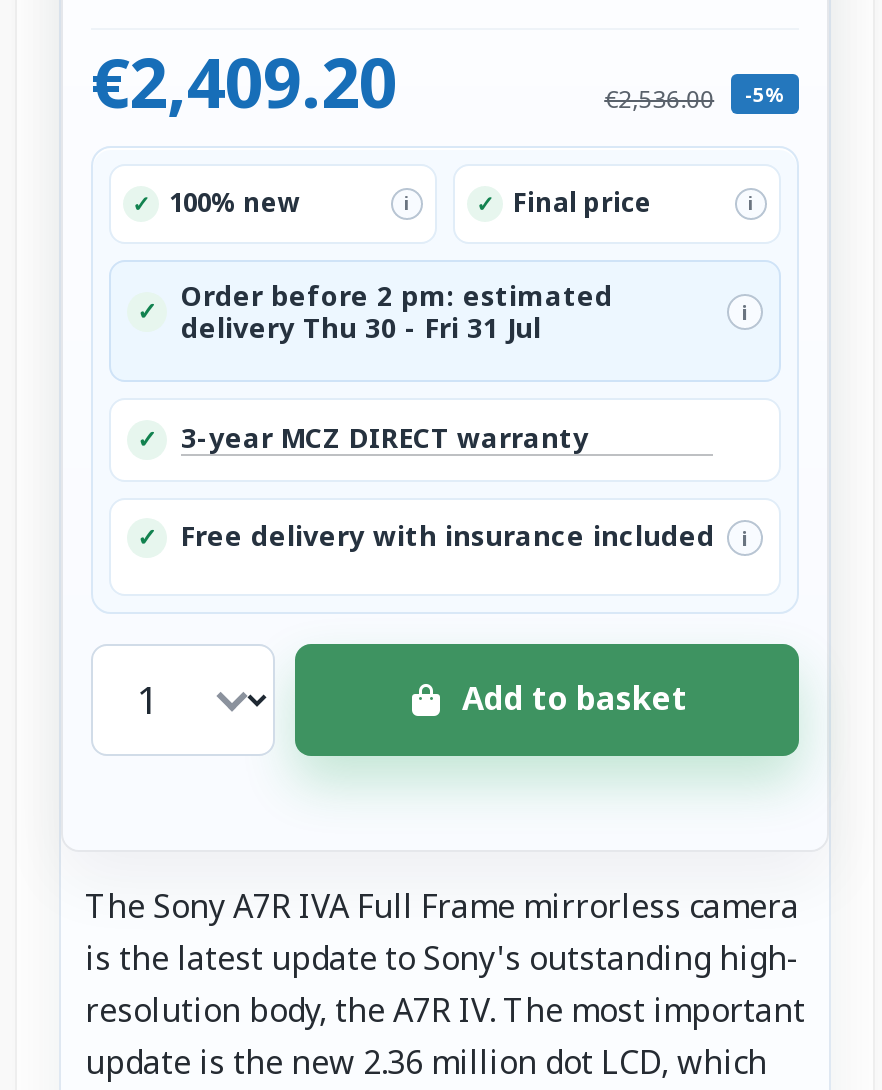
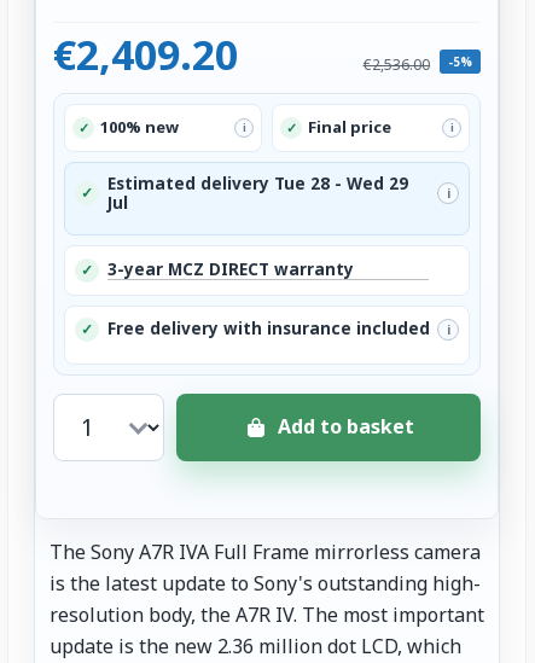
- Order before 2 pm: estimated
- delivery Thu 30 - Fri 31 Jul
+ Estimated delivery Tue 28 - Wed 29
+ Jul
